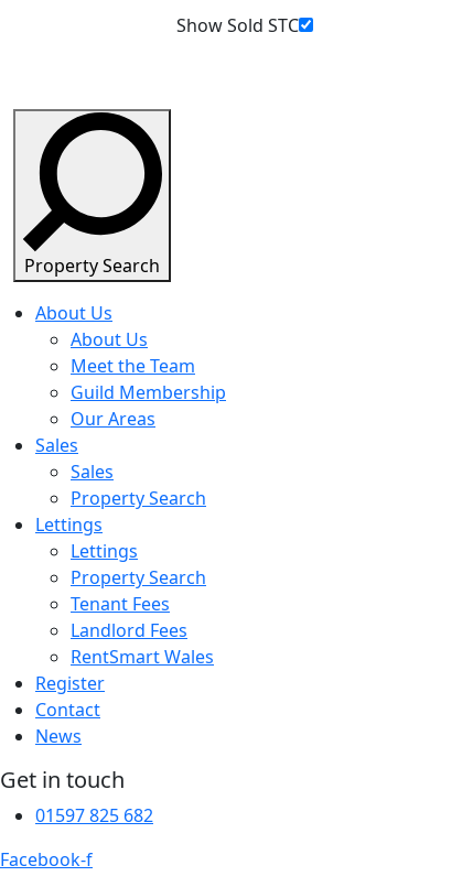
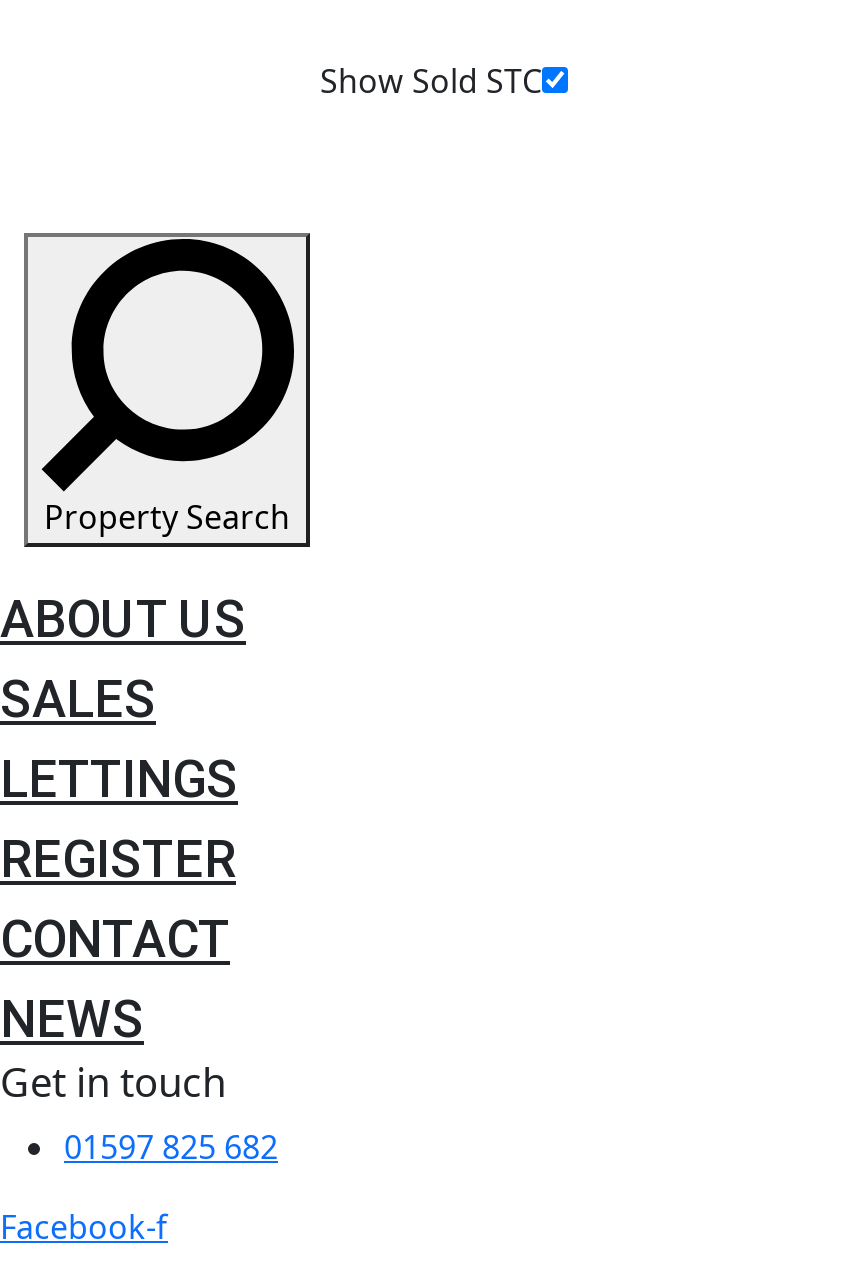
- About Us
- About Us
- Meet the Team
- Guild Membership
- Our Areas
- Sales
- Sales
- Property Search
- Lettings
- Lettings
- Property Search
- Tenant Fees
- Landlord Fees
- RentSmart Wales
- Register
- Contact
- News
+ ABOUT US
+ SALES
+ LETTINGS
+ REGISTER
+ CONTACT
+ NEWS
